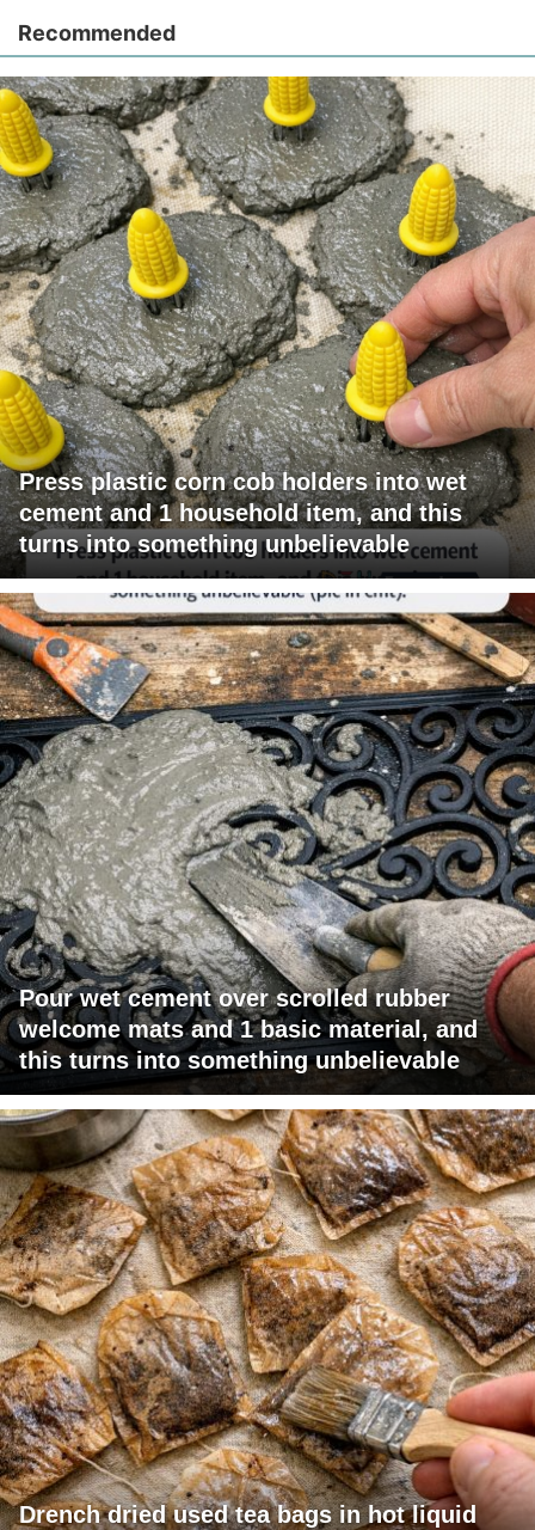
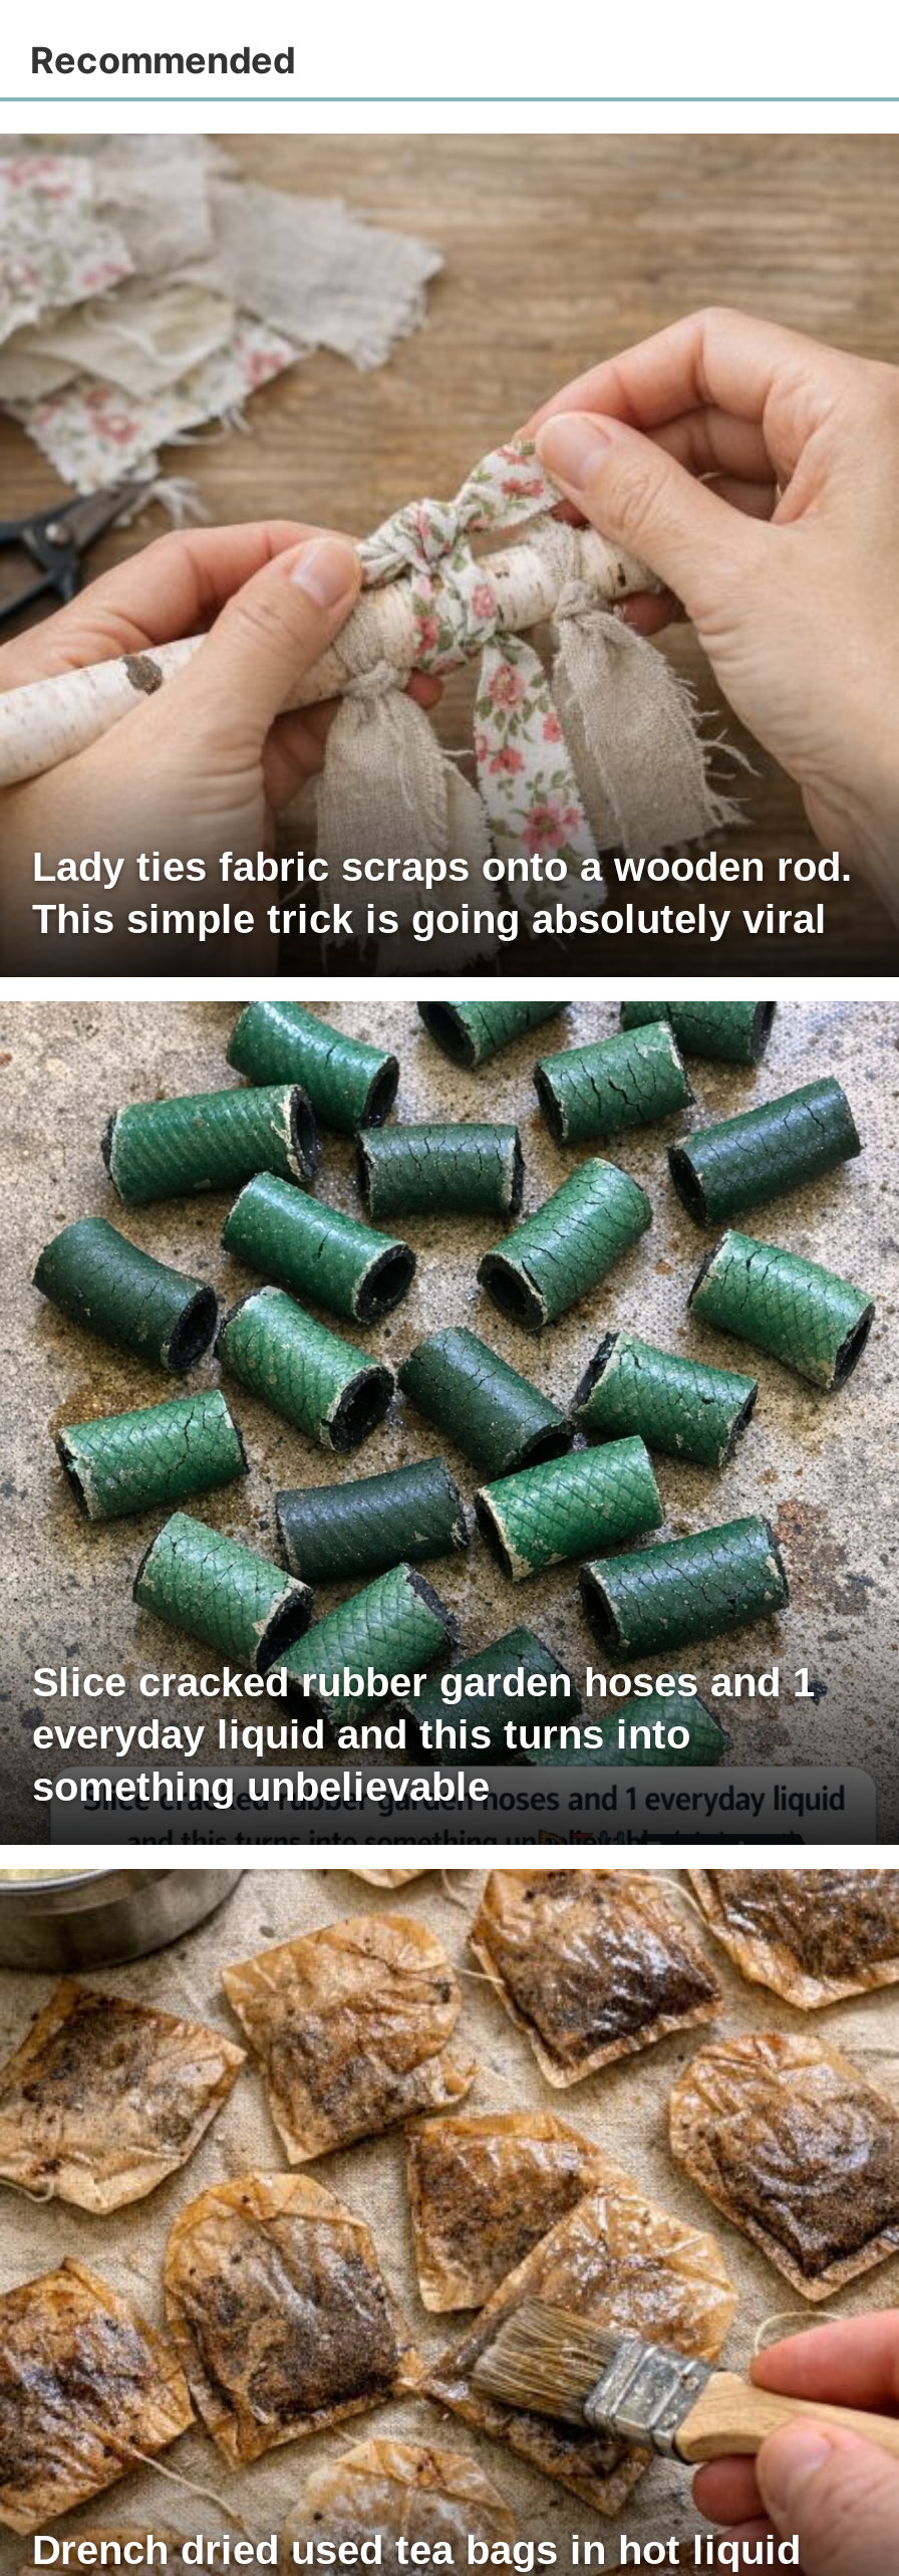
- [image]
- Press plastic corn cob holders into wet
- cement and 1 household item, and this
- turns into something unbelievable
+ [image]
+ Lady ties fabric scraps onto a wooden rod.
+ This simple trick is going absolutely viral

- [image]
- Pour wet cement over scrolled rubber
- welcome mats and 1 basic material, and
- this turns into something unbelievable
+ [image]
+ Slice cracked rubber garden hoses and 1
+ everyday liquid and this turns into
+ something unbelievable
